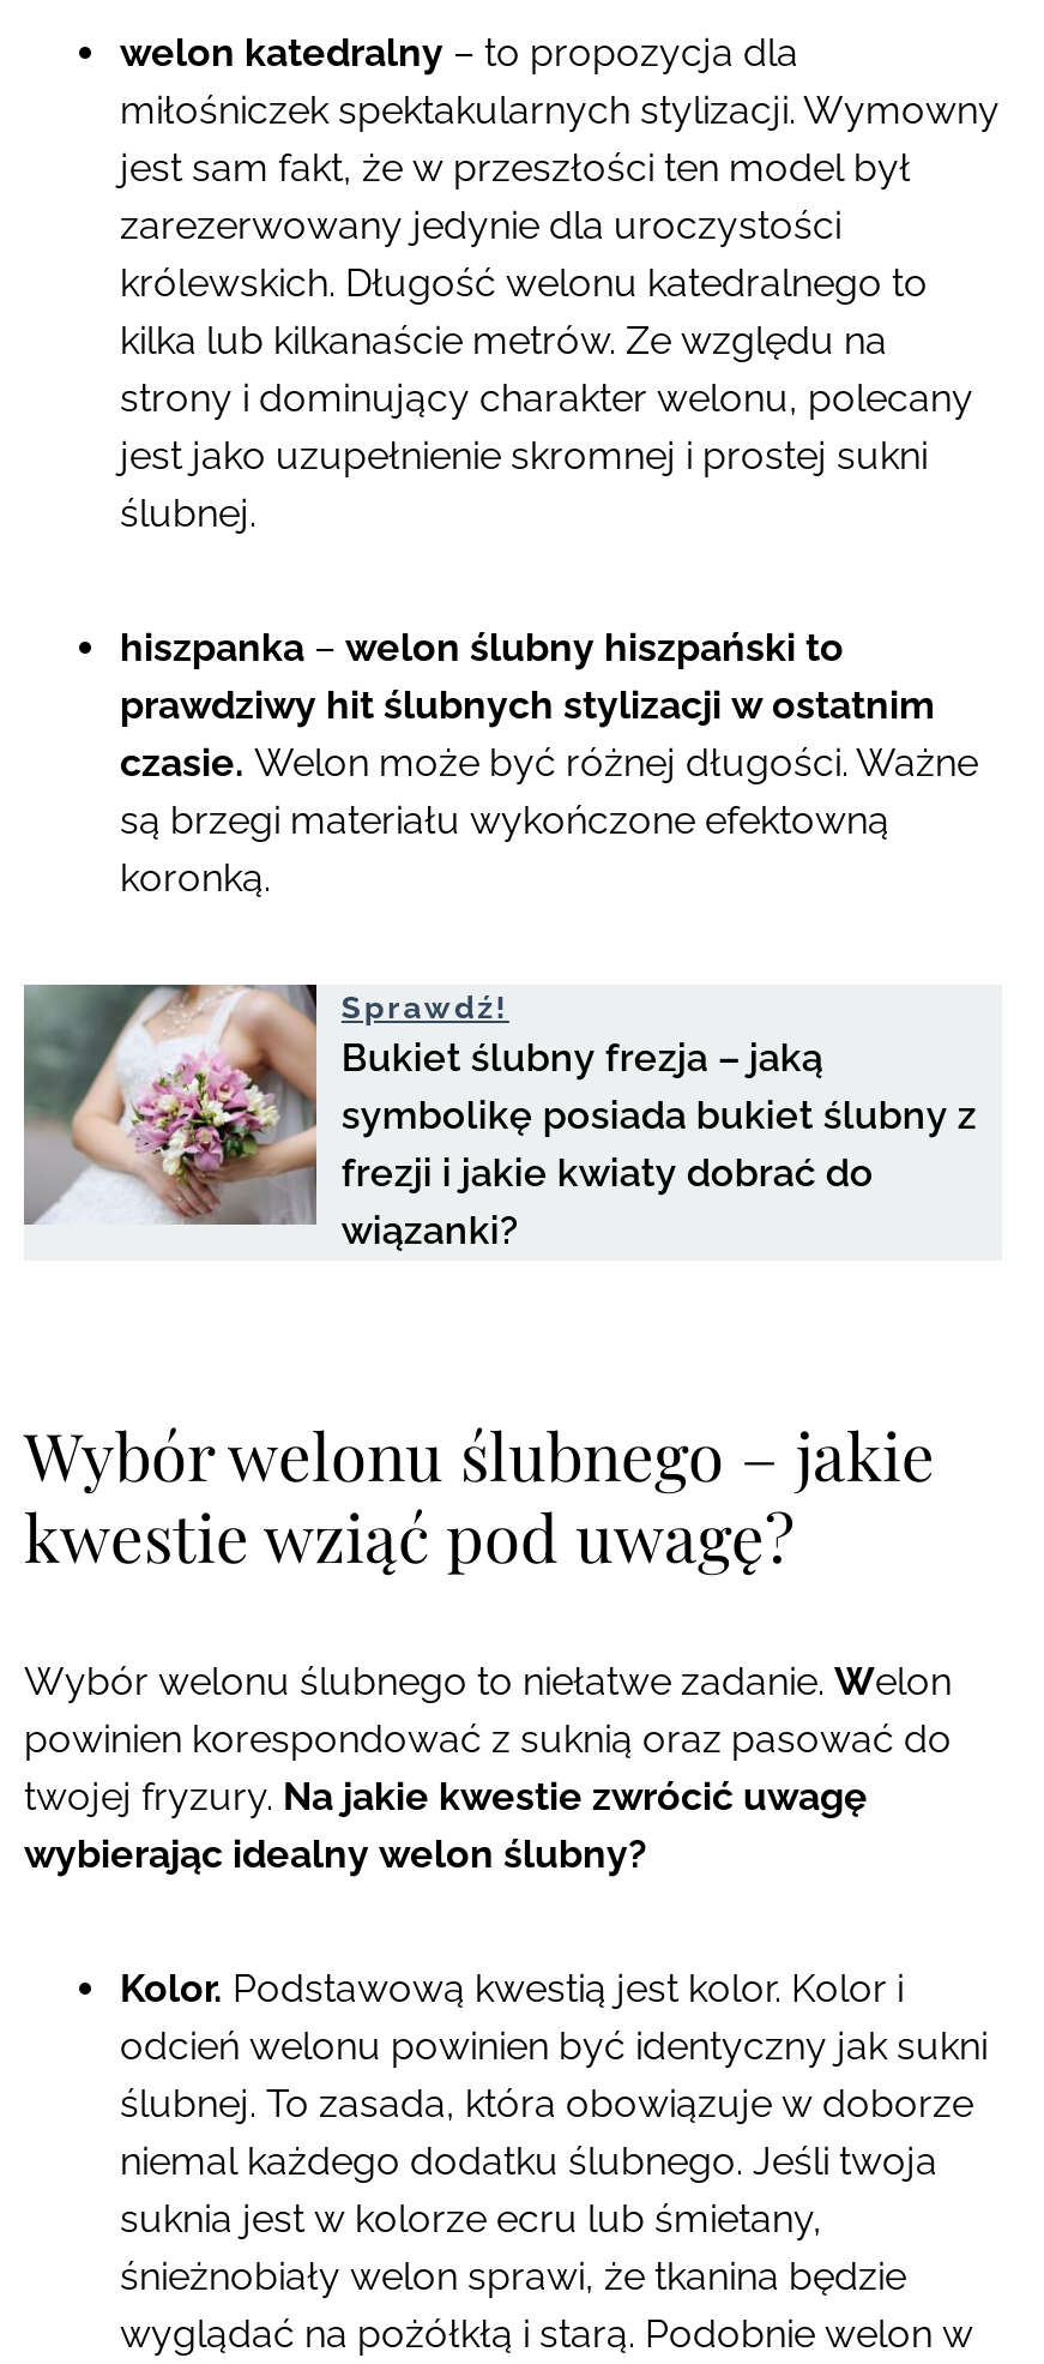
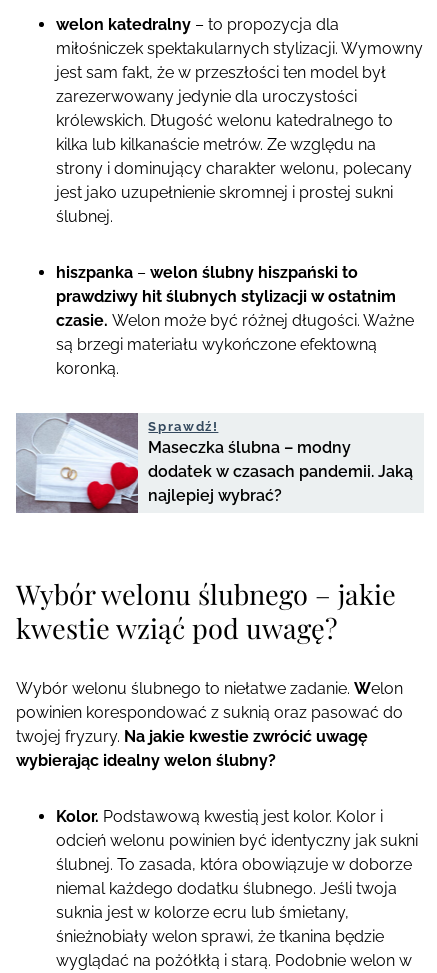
- [image]
- Bukiet ślubny frezja – jaką
- symbolikę posiada bukiet ślubny z
- frezji i jakie kwiaty dobrać do
- wiązanki?
+ [image]
+ Maseczka ślubna – modny
+ dodatek w czasach pandemii. Jaką
+ najlepiej wybrać?
